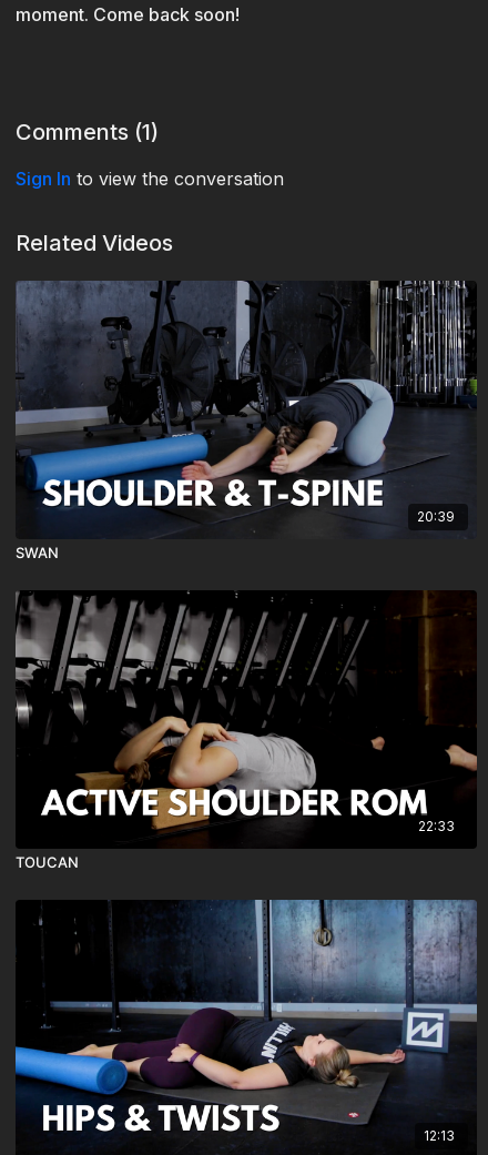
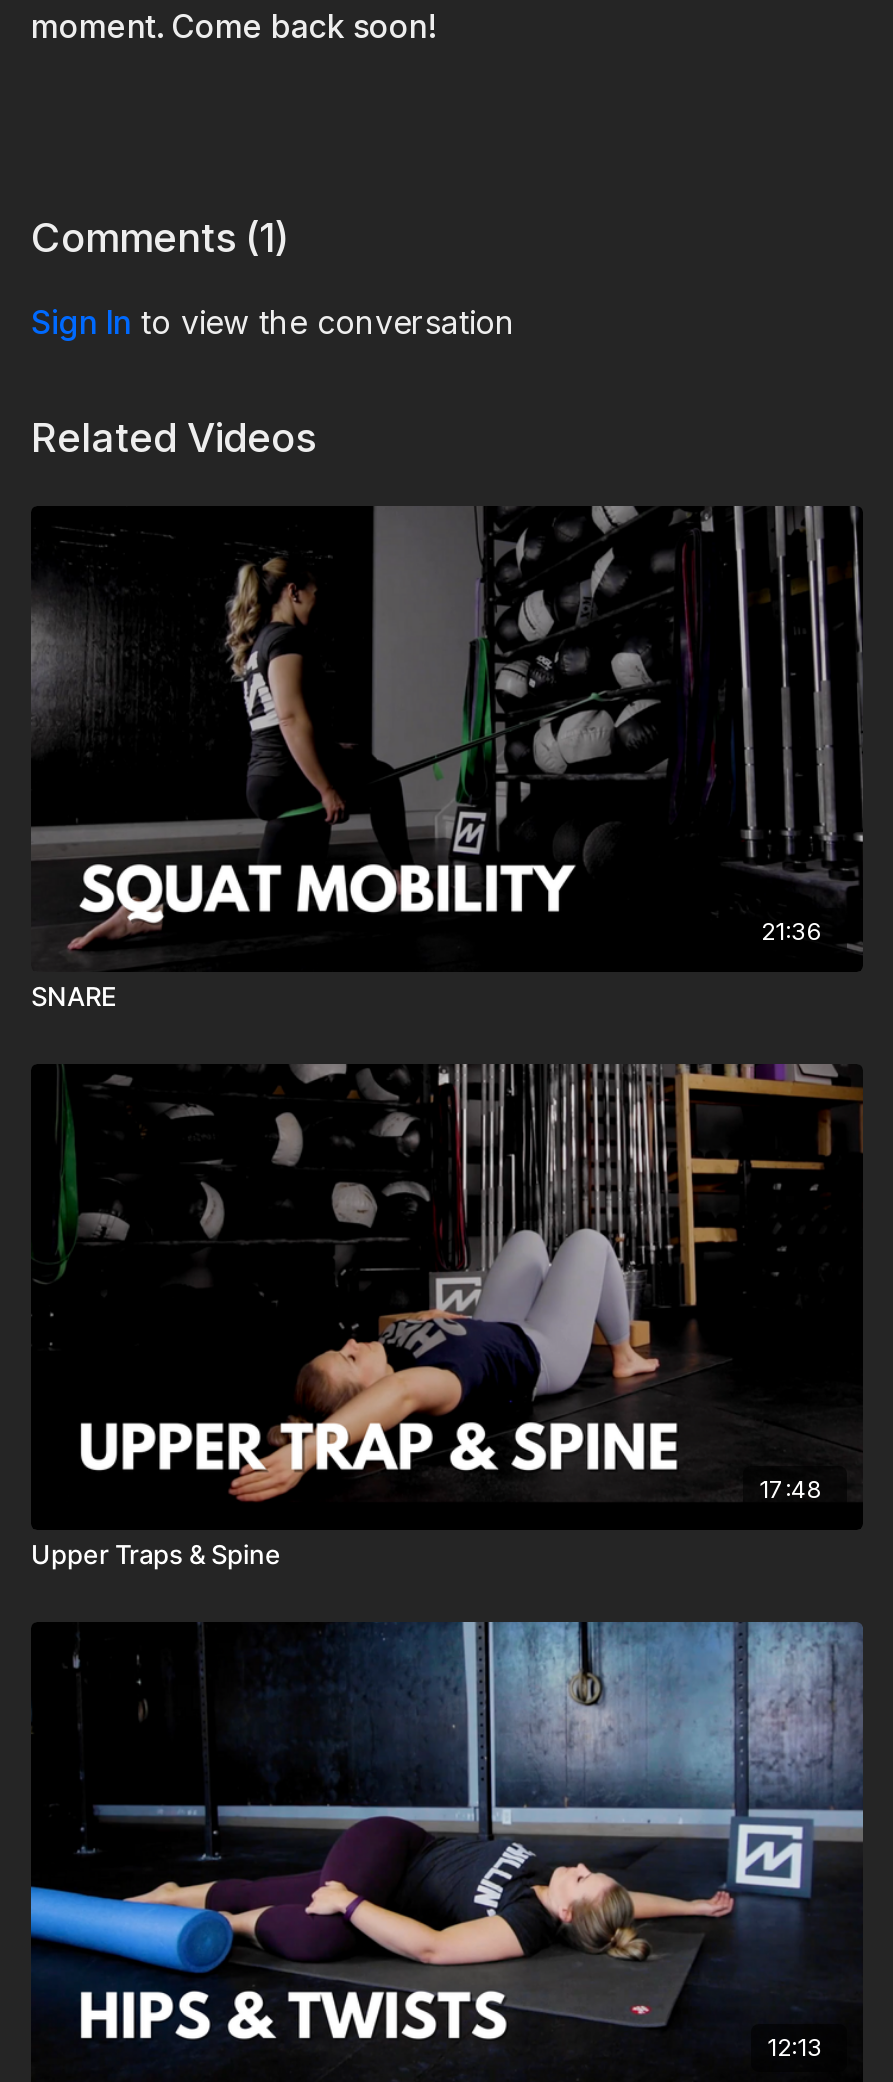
- [image]
- 20:39
+ [image]
+ 21:36

- SWAN
+ SNARE

- [image]
- 22:33
+ [image]
+ 17:48

- TOUCAN
+ Upper Traps & Spine
